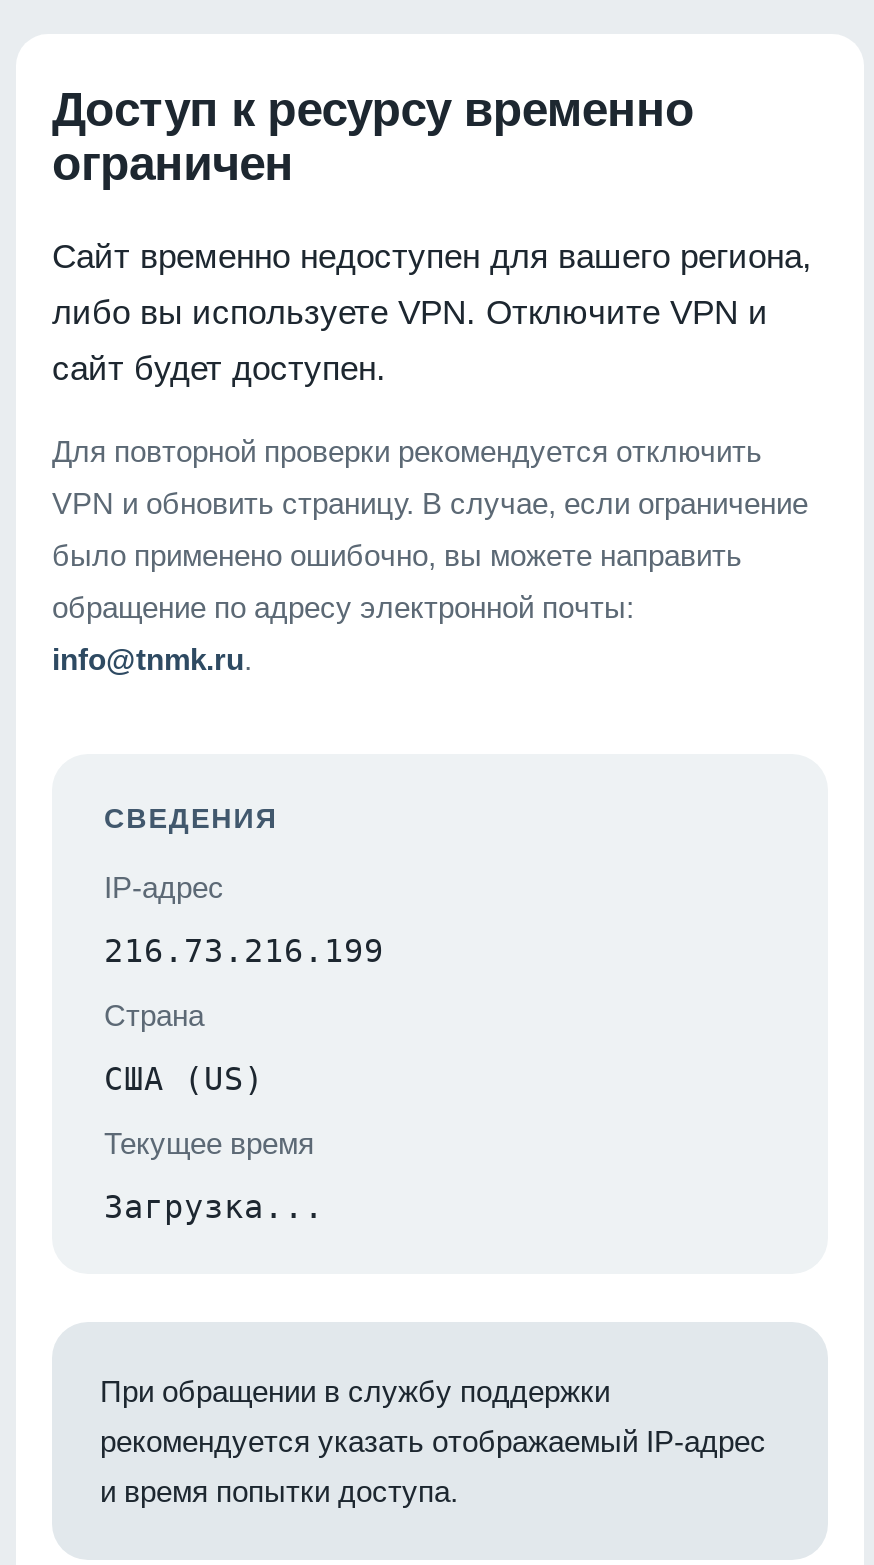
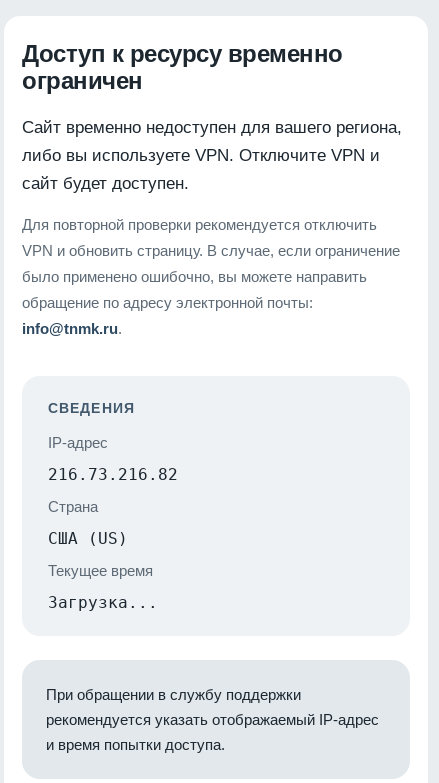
- 216.73.216.199
+ 216.73.216.82
